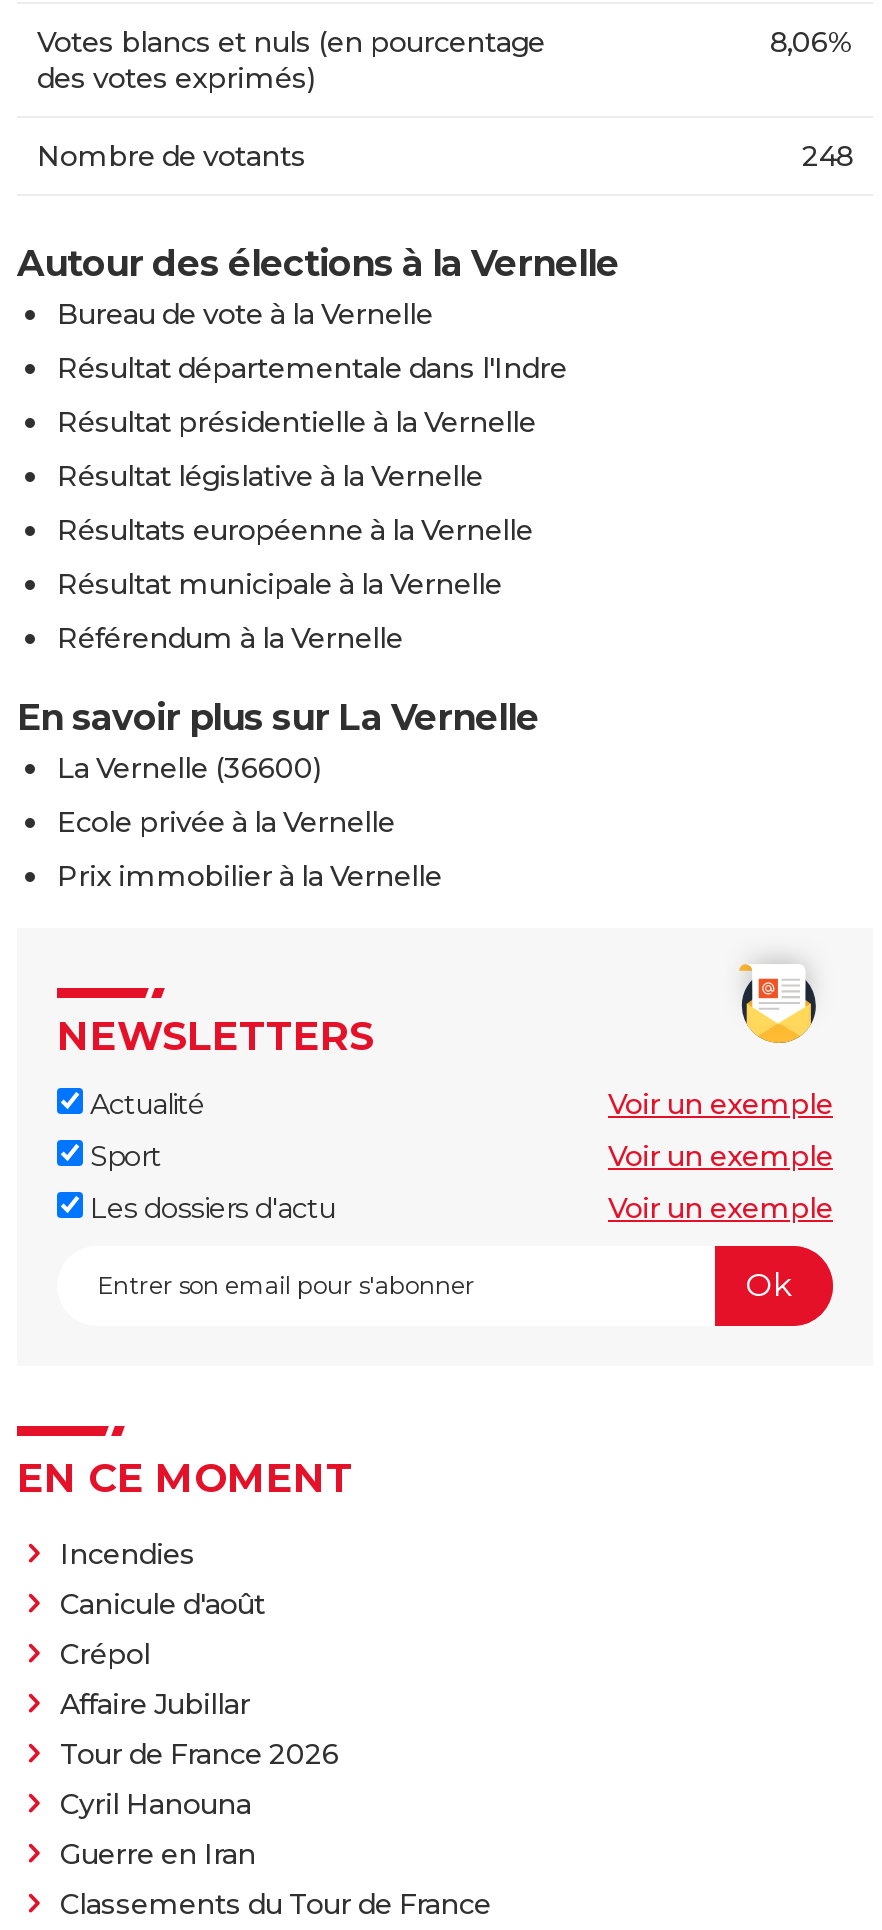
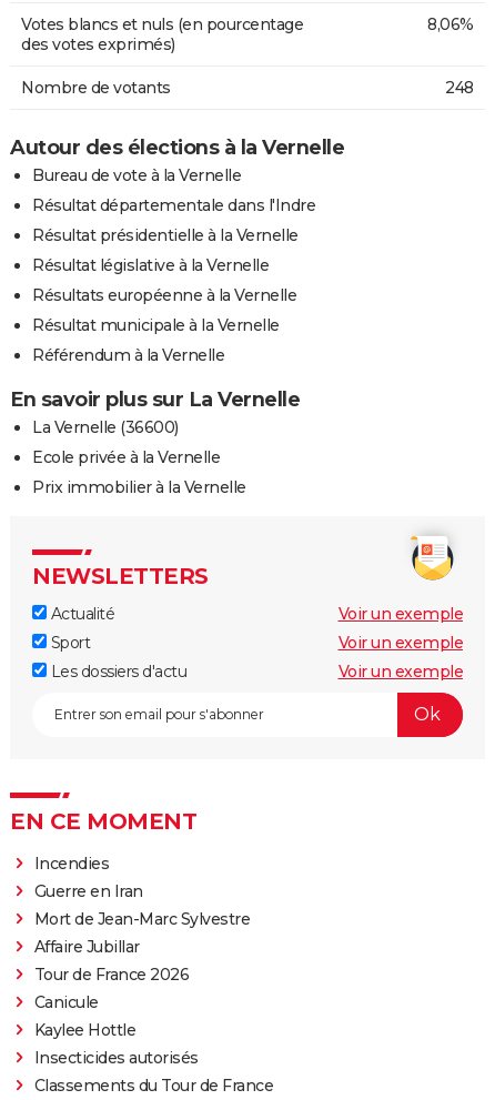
- Canicule d'août
- Crépol
+ Mort de Jean-Marc Sylvestre

- Cyril Hanouna
+ Canicule
+ Kaylee Hottle
+ Insecticides autorisés

moved up: Guerre en Iran
